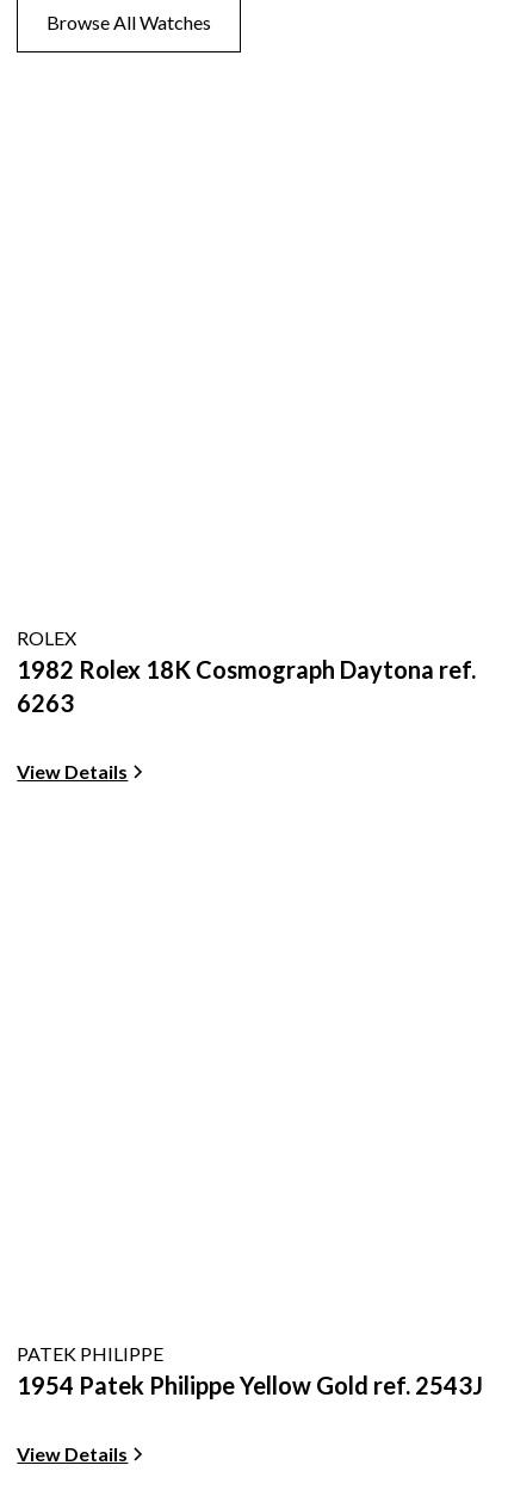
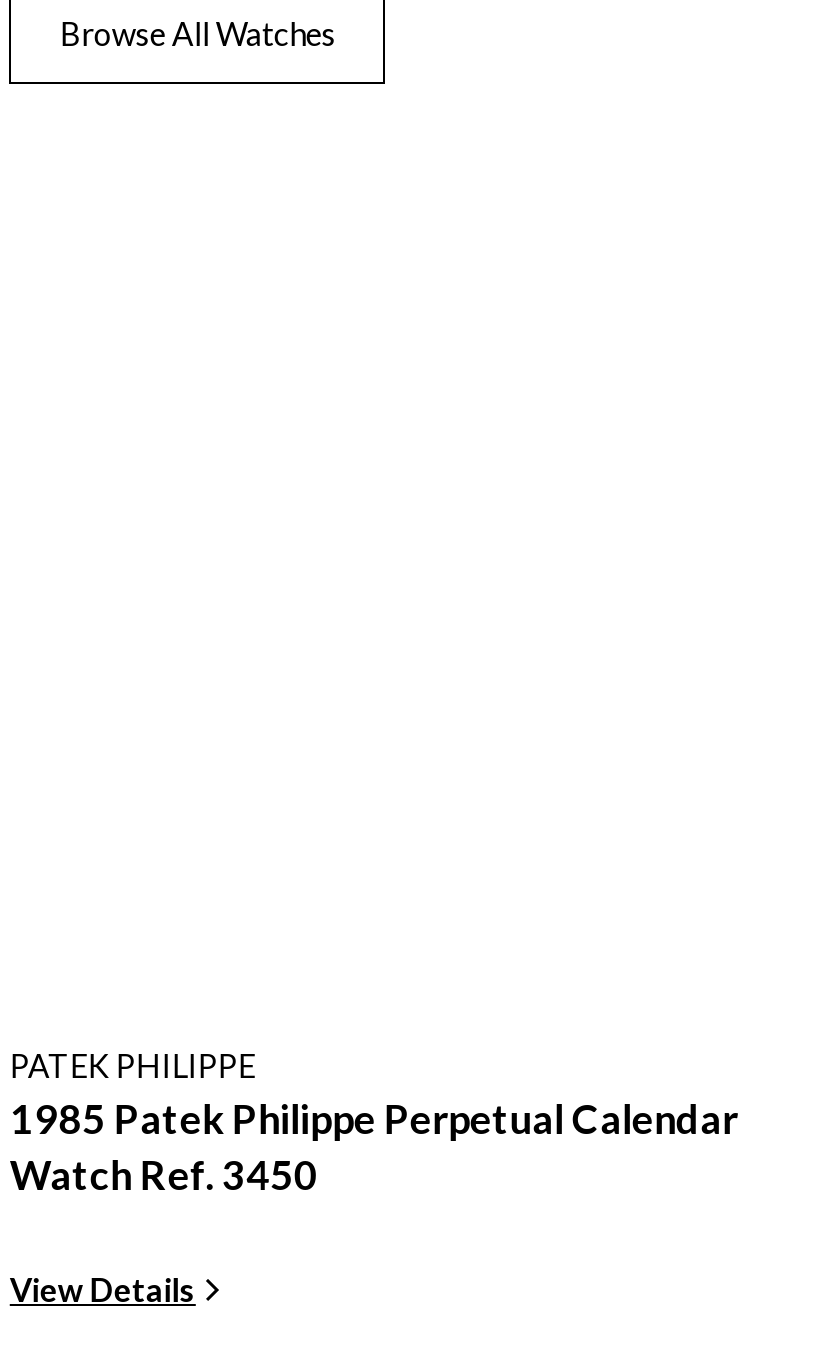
- ROLEX
- 1982 Rolex 18K Cosmograph Daytona ref.
- 6263
- View Details

moved up: PATEK PHILIPPE

- 1954 Patek Philippe Yellow Gold ref. 2543J
+ 1985 Patek Philippe Perpetual Calendar
+ Watch Ref. 3450
